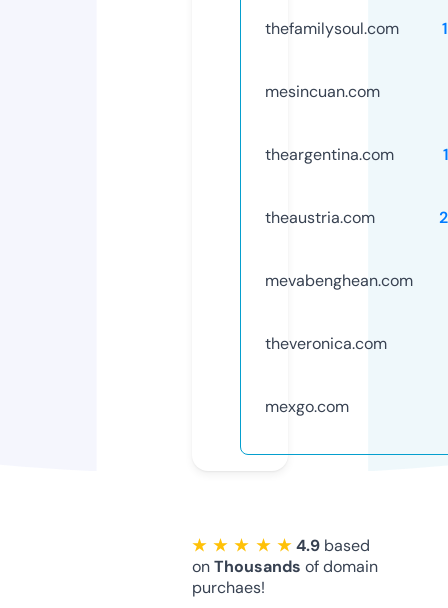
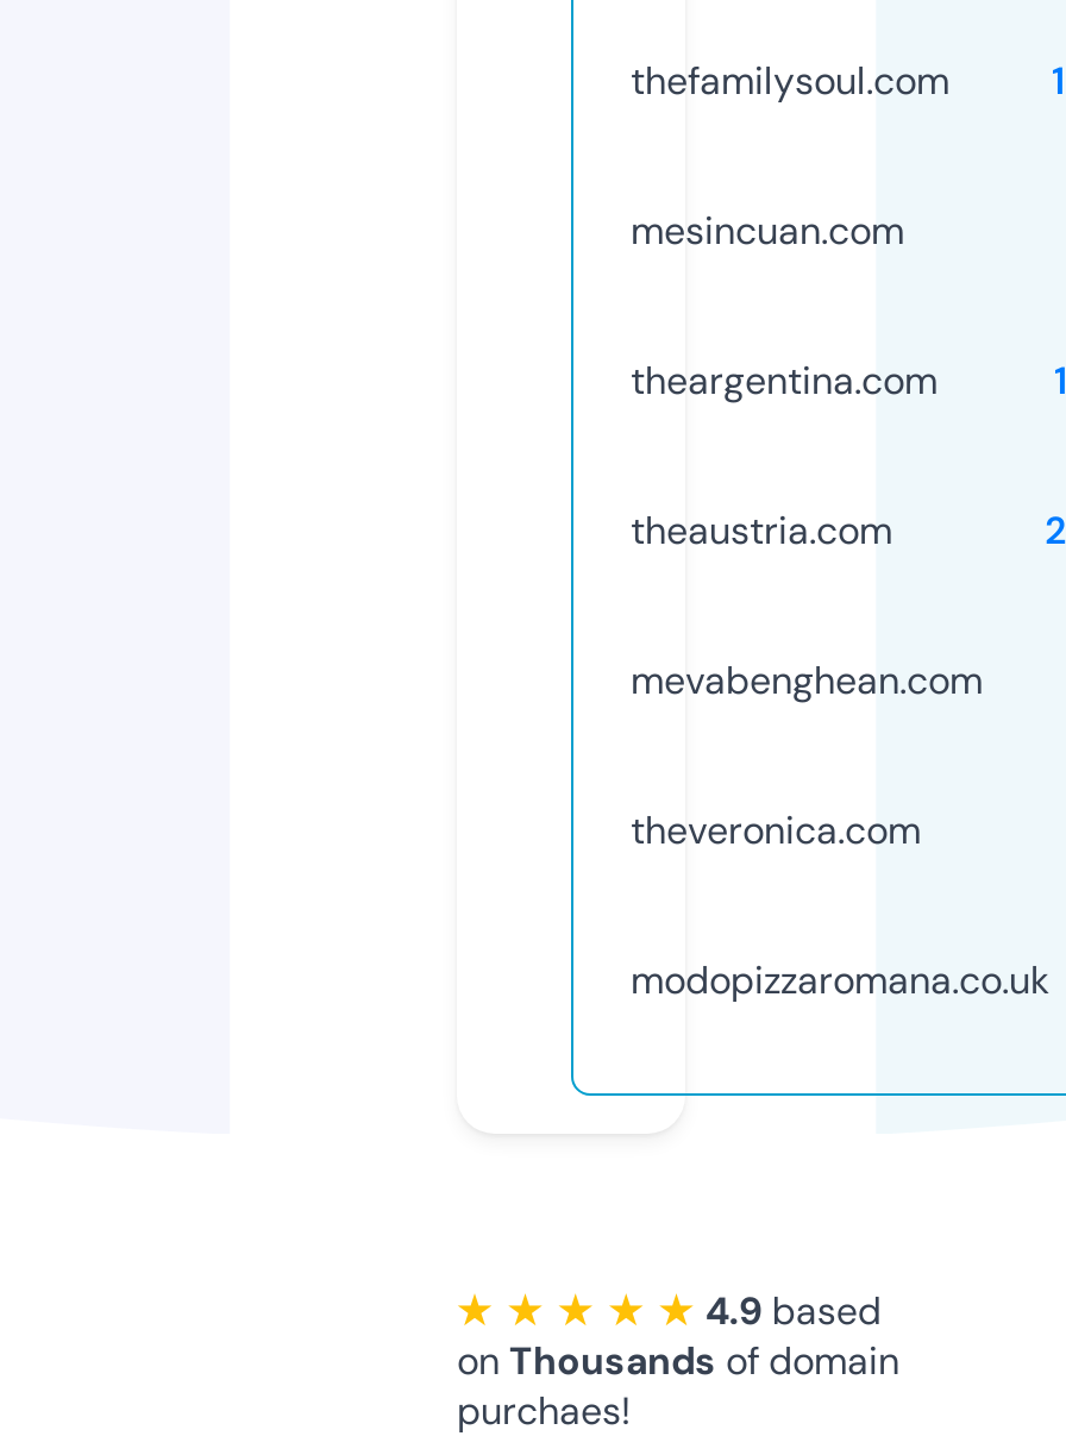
- mexgo.com
+ modopizzaromana.co.uk
